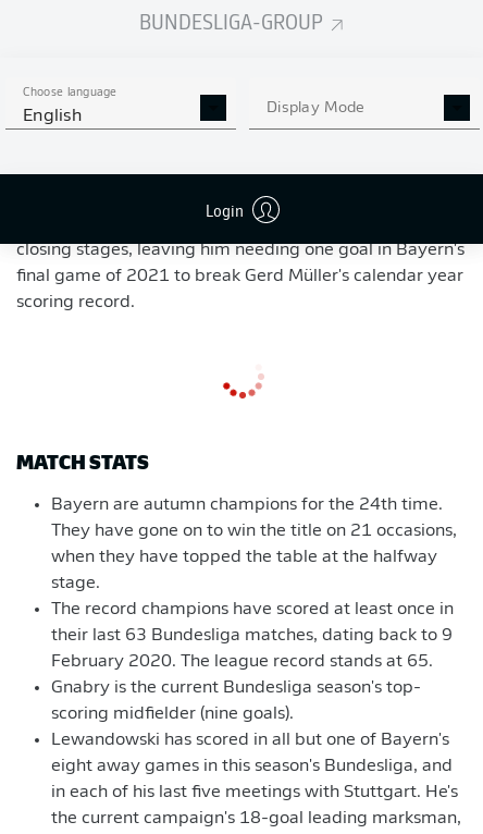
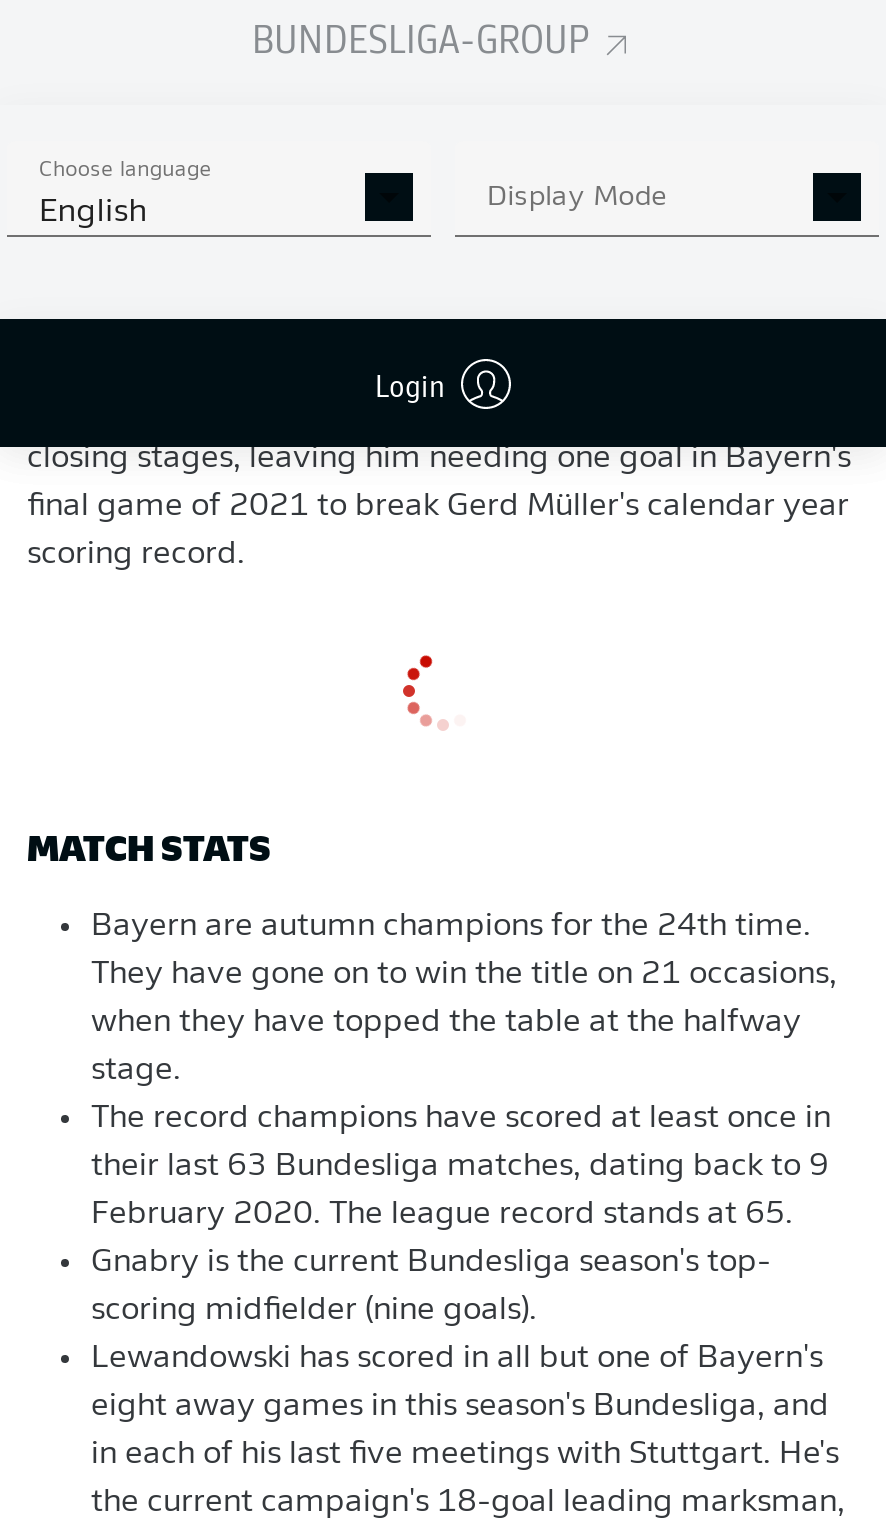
- [image]
+ [image]
